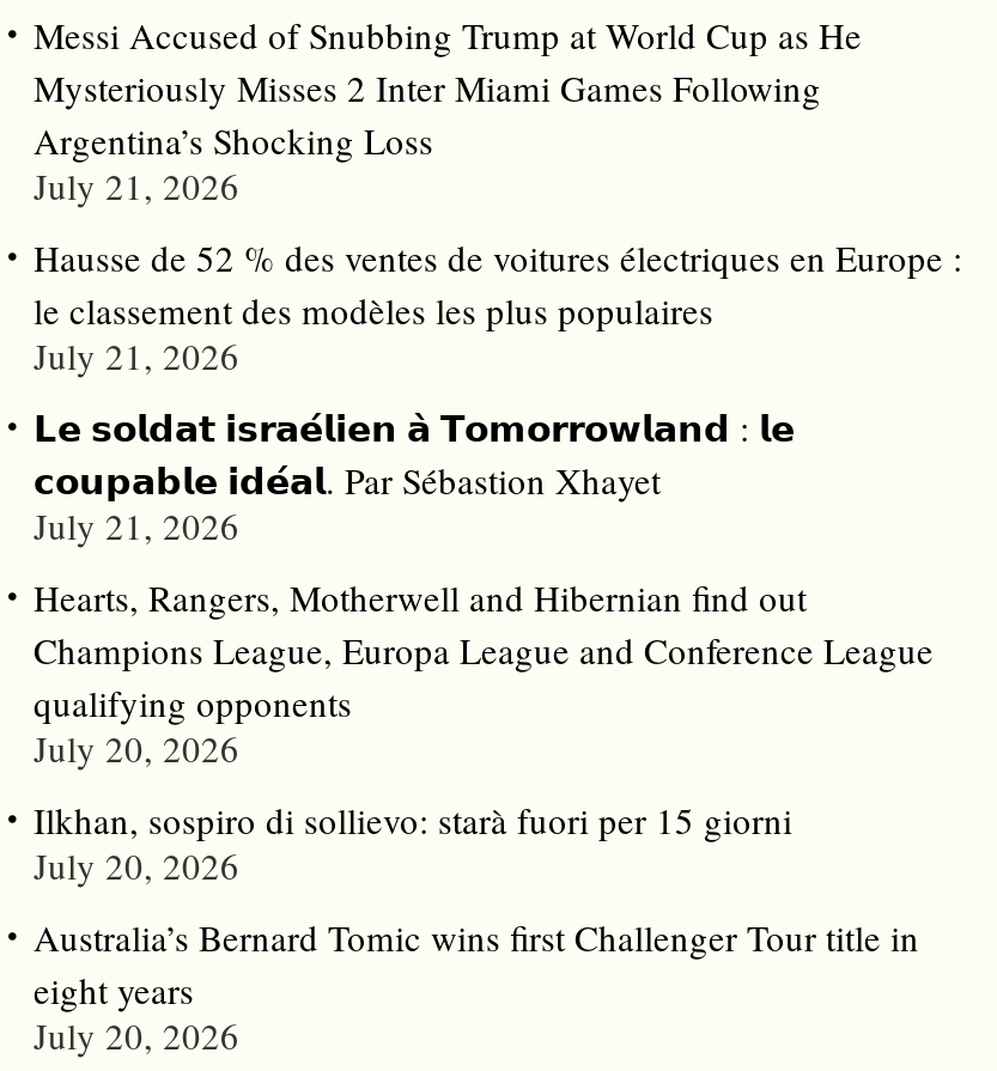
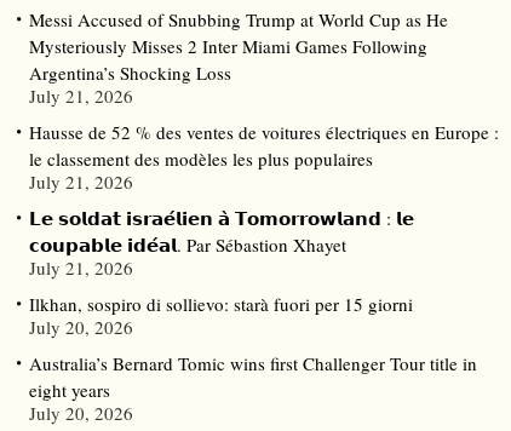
- Hearts, Rangers, Motherwell and Hibernian find out
- Champions League, Europa League and Conference League
- qualifying opponents
- July 20, 2026
